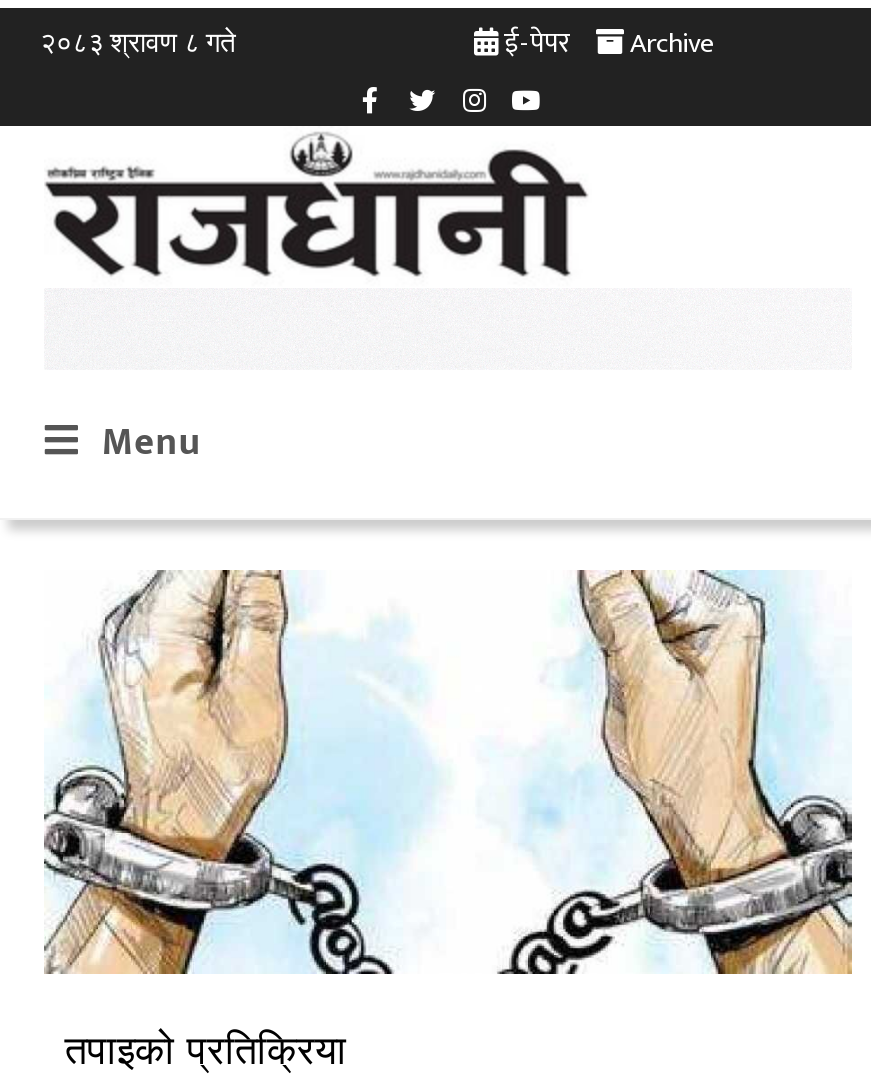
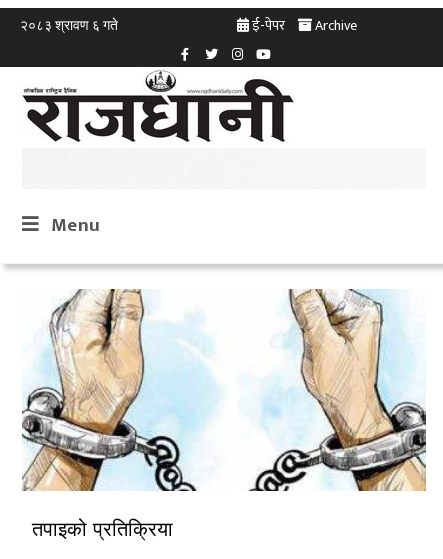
- २०८३ श्रावण ८ गते
+ २०८३ श्रावण ६ गते
